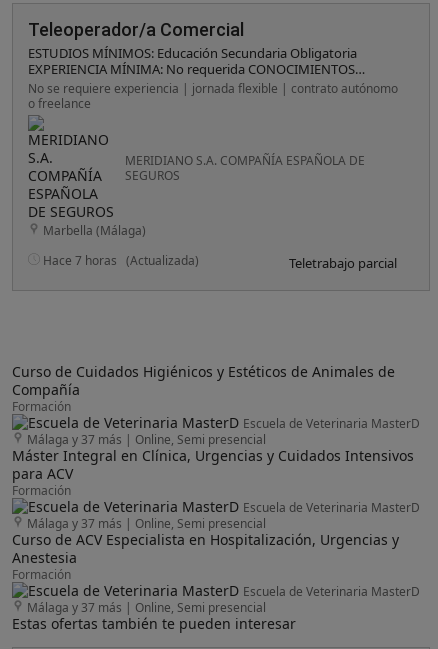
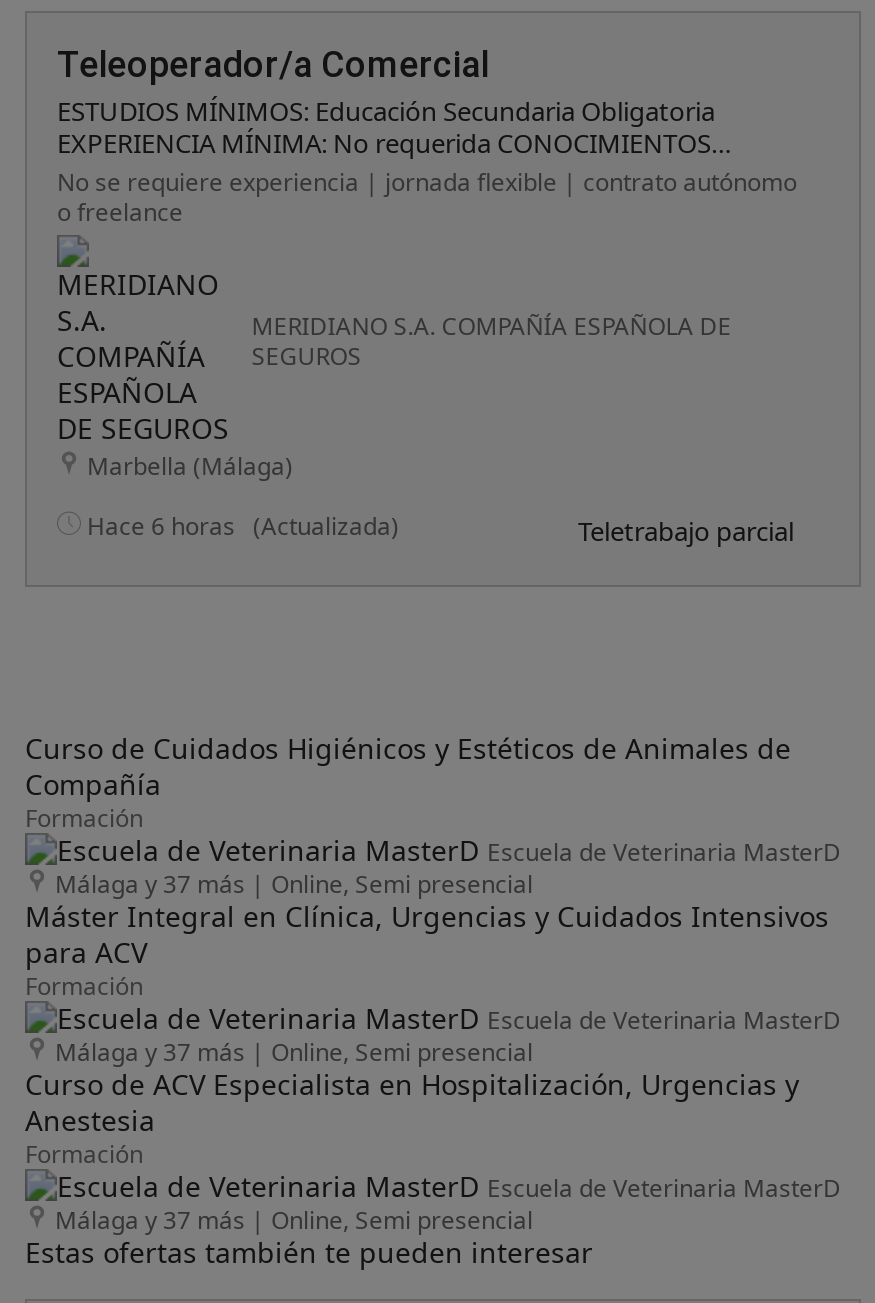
- Hace 7 horas (Actualizada)
+ Hace 6 horas (Actualizada)
